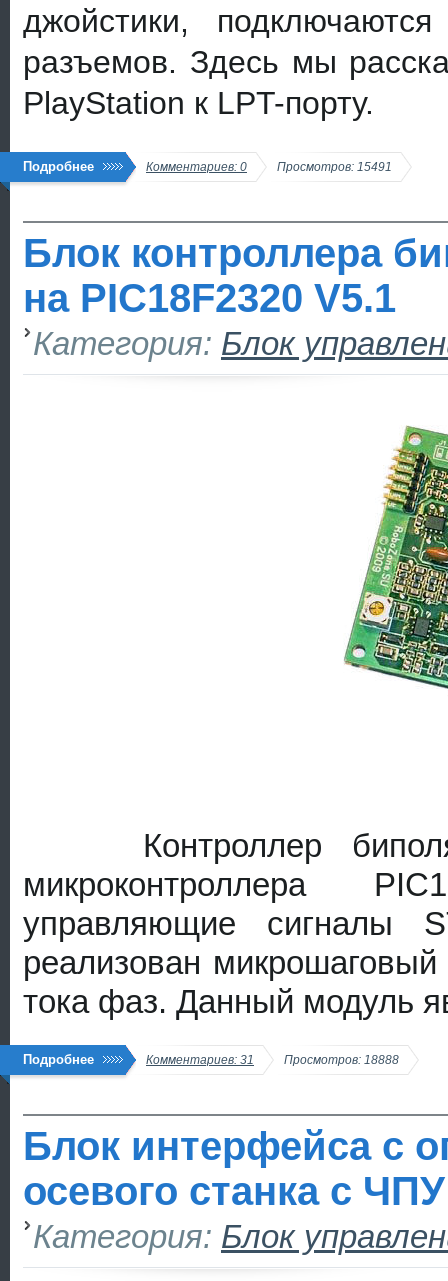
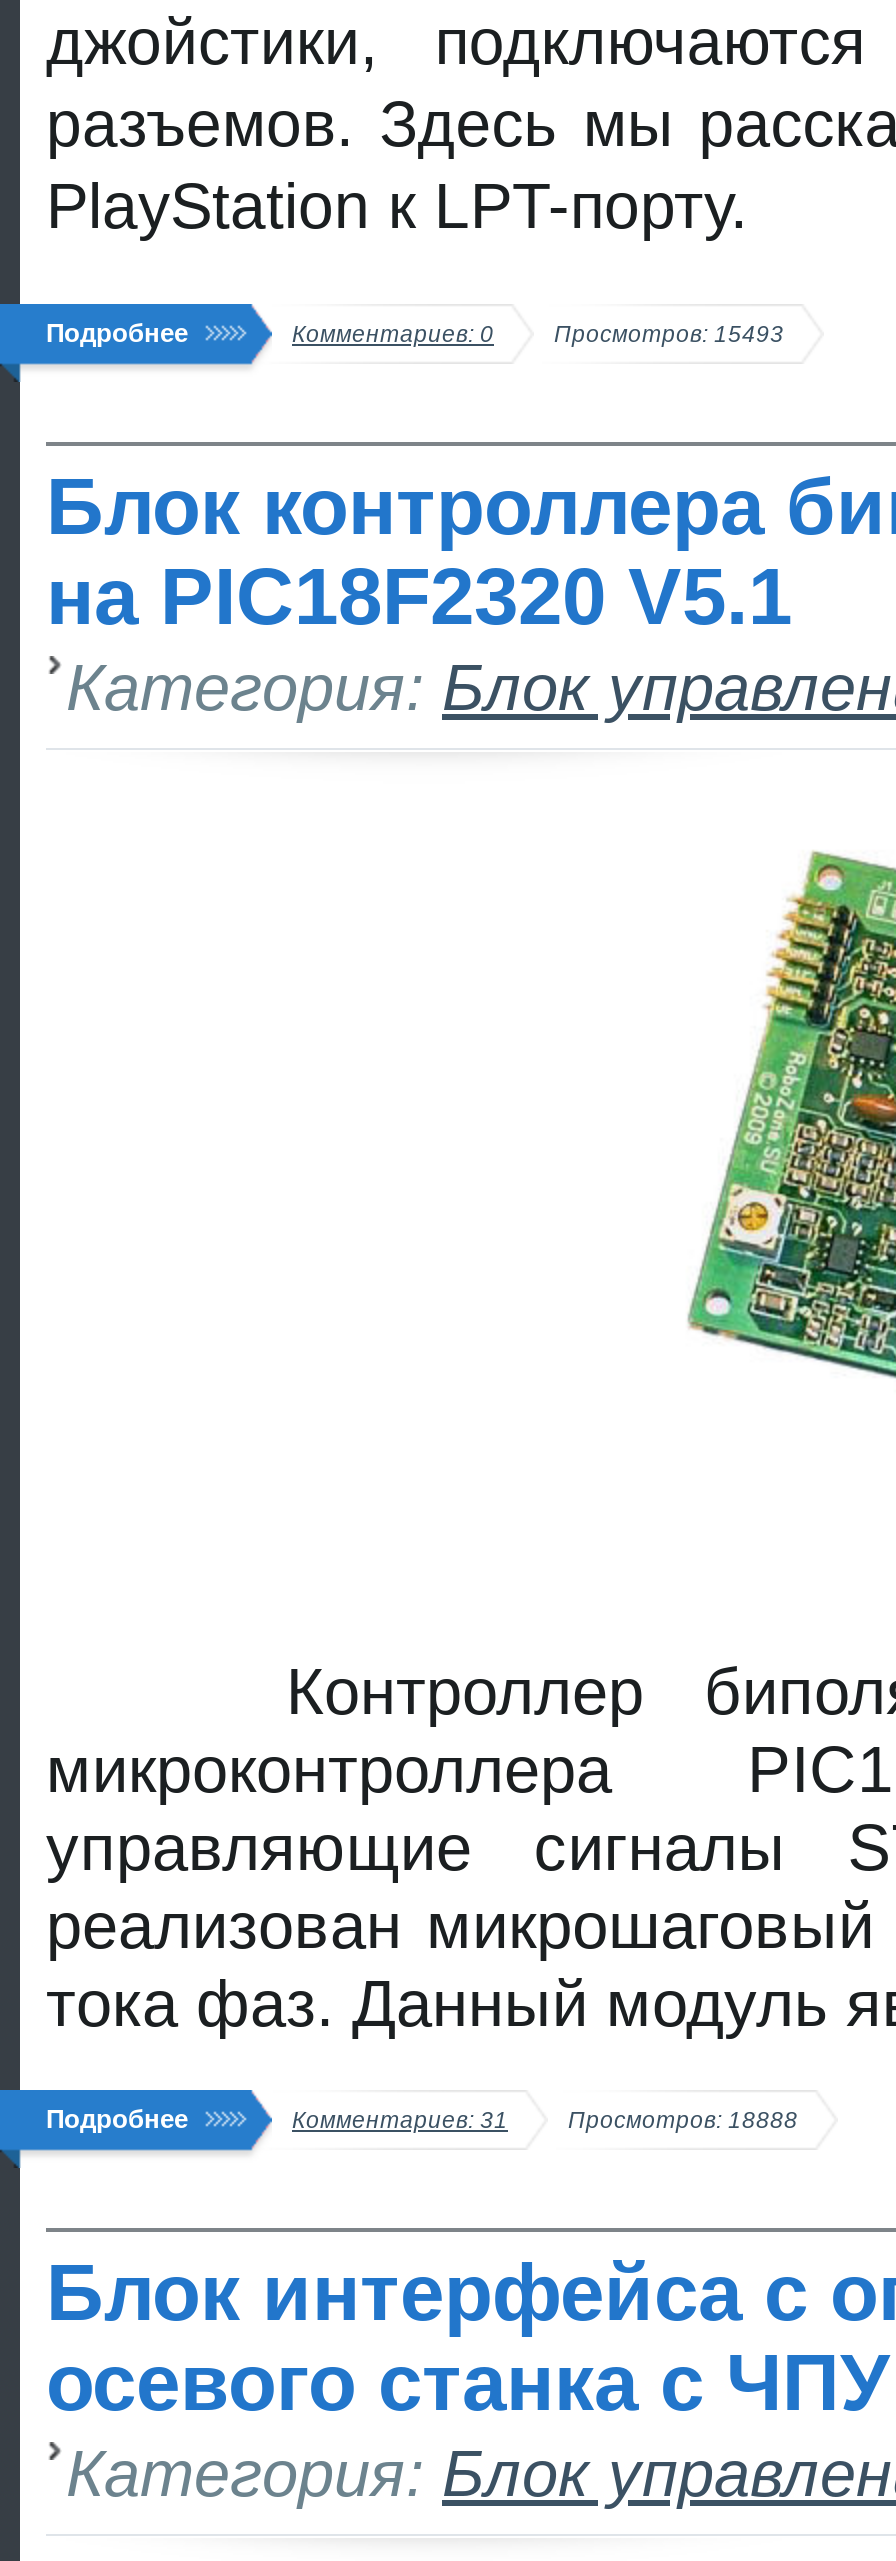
- Просмотров: 15491
+ Просмотров: 15493
